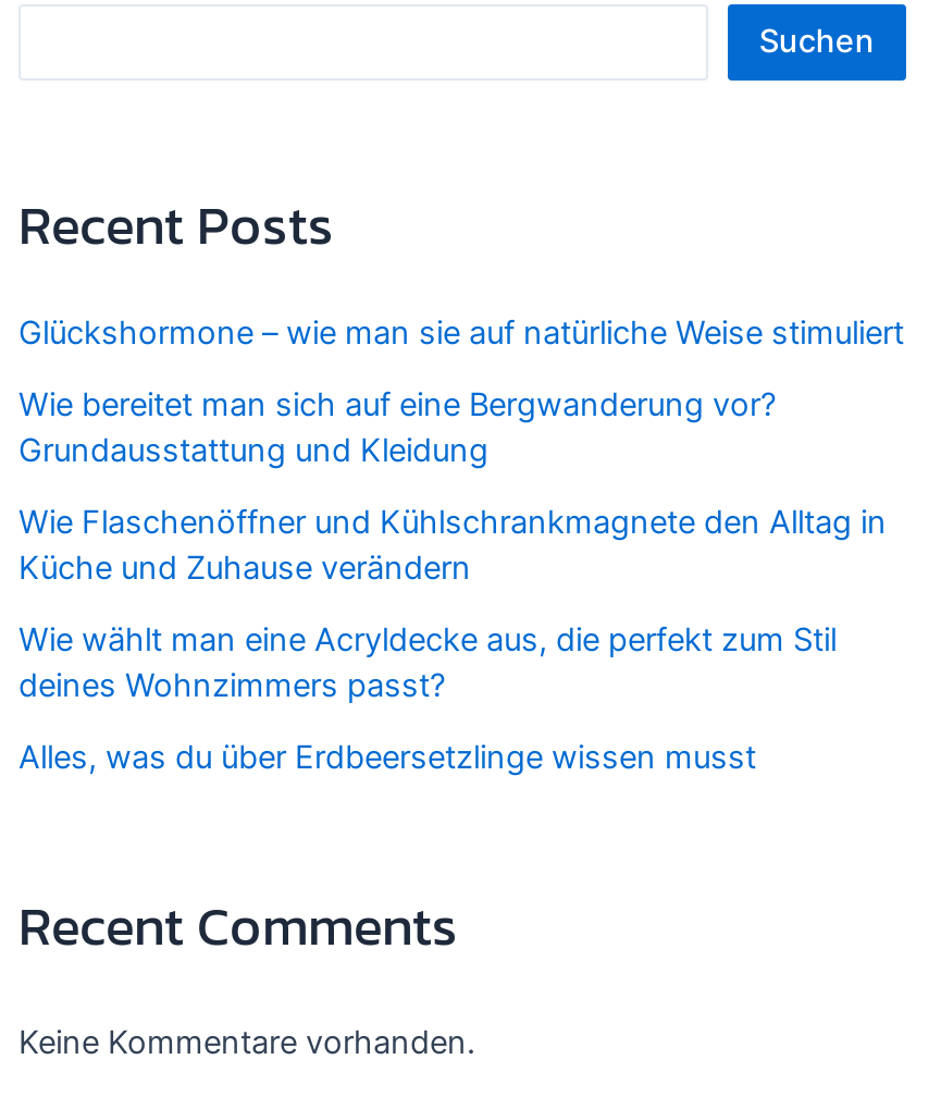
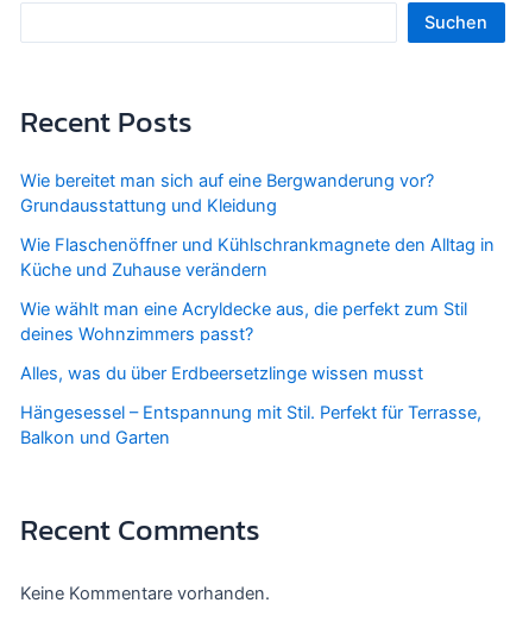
- Glückshormone – wie man sie auf natürliche Weise stimuliert

moved up: Wie bereitet man sich auf eine Bergwanderung vor? | Grundausstattung und Kleidung | Wie Flaschenöffner und Kühlschrankmagnete den Alltag in | Küche und Zuhause verändern | Wie wählt man eine Acryldecke aus, die perfekt zum Stil | deines Wohnzimmers passt? | Alles, was du über Erdbeersetzlinge wissen musst

+ Hängesessel – Entspannung mit Stil. Perfekt für Terrasse,
+ Balkon und Garten
